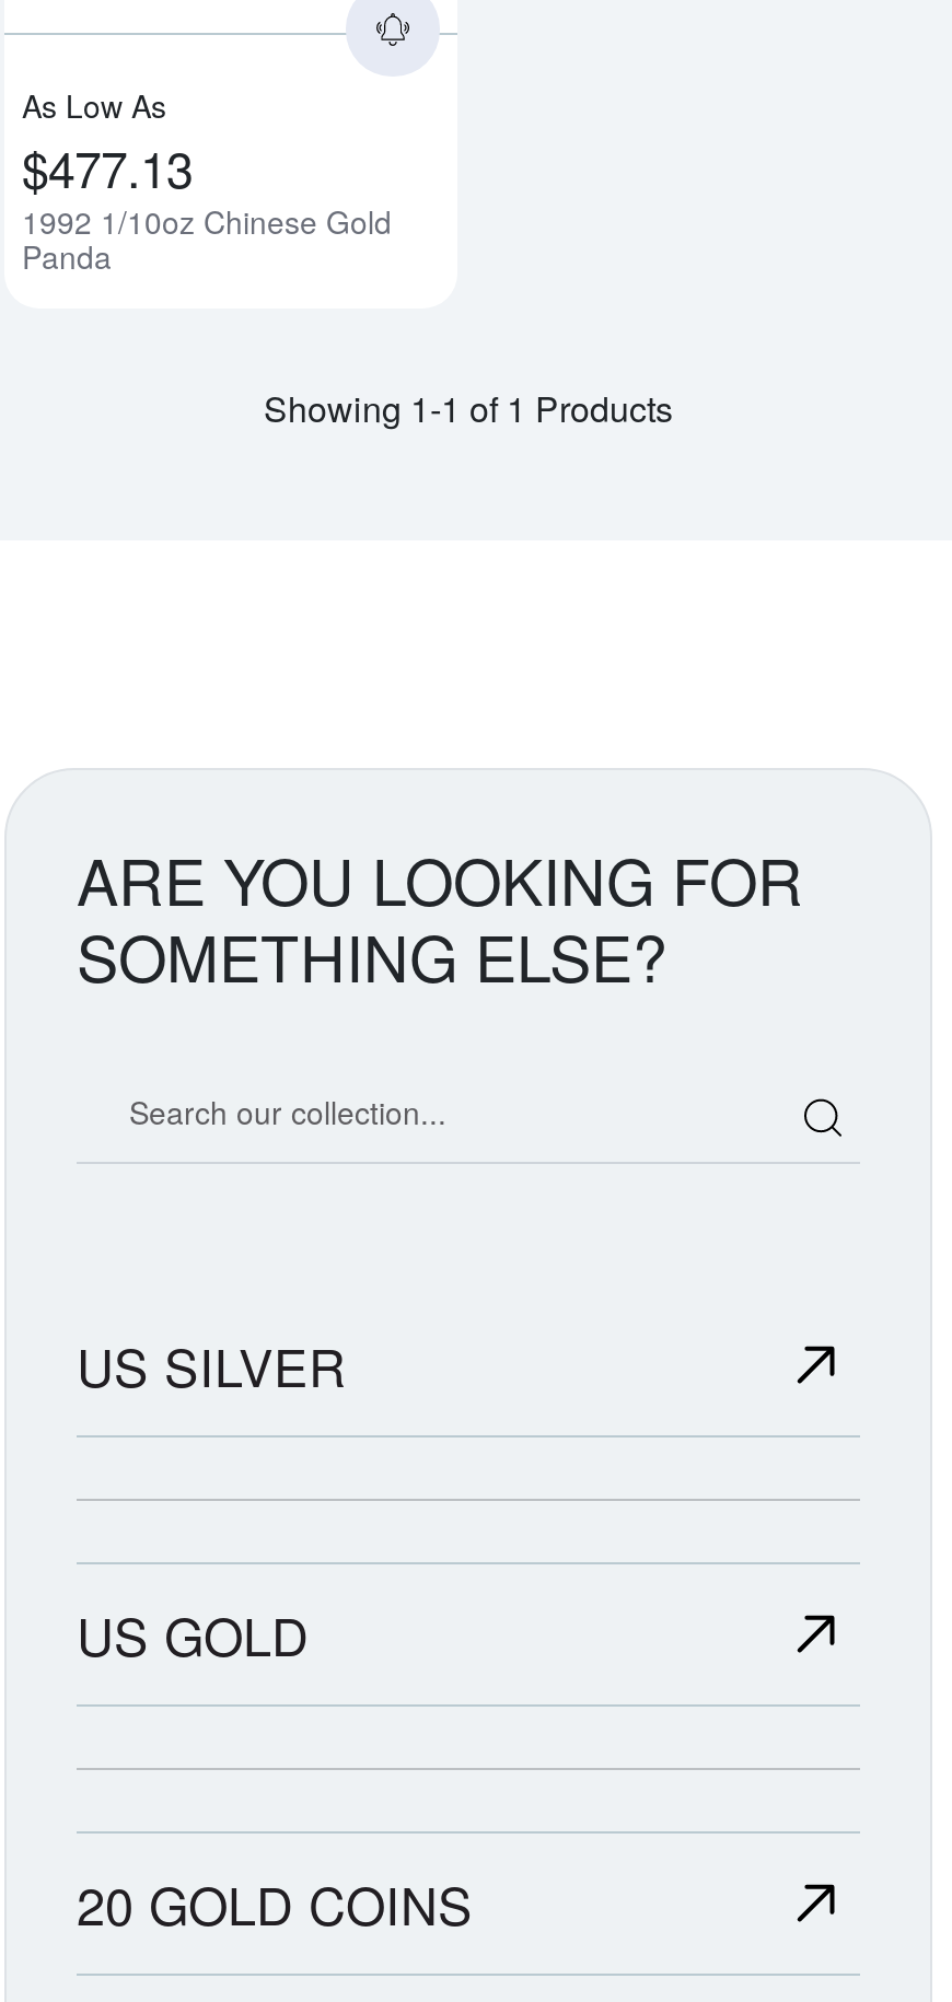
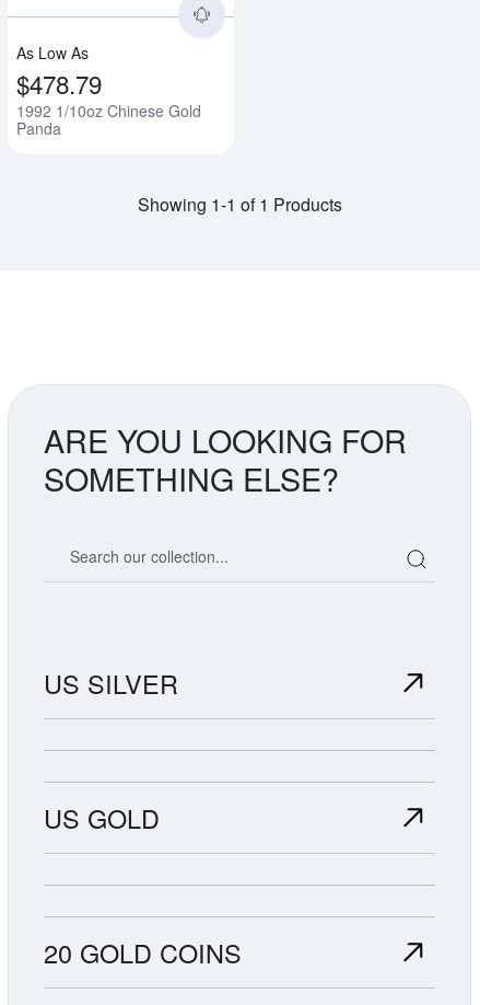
- $477.13
+ $478.79
